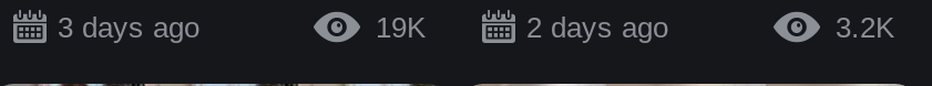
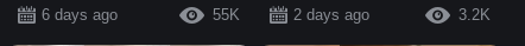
- 3 days ago
- 19K
+ 6 days ago
+ 55K
